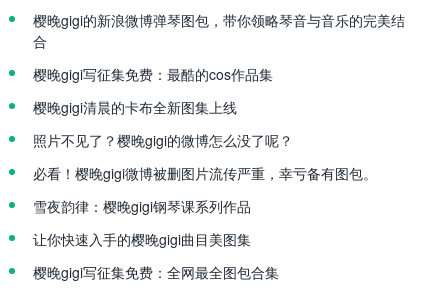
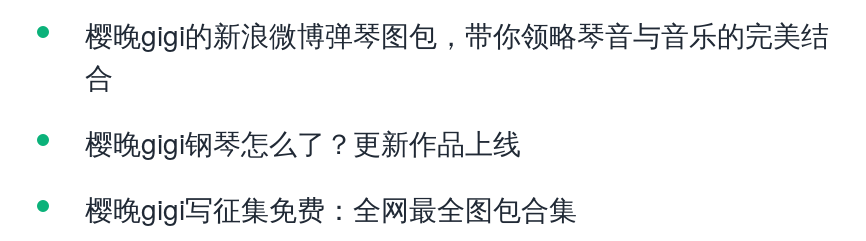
- 樱晚gigi写征集免费：最酷的cos作品集
- 樱晚gigi清晨的卡布全新图集上线
- 照片不见了？樱晚gigi的微博怎么没了呢？
- 必看！樱晚gigi微博被删图片流传严重，幸亏备有图包。
- 雪夜韵律：樱晚gigi钢琴课系列作品
- 让你快速入手的樱晚gigi曲目美图集
+ 樱晚gigi钢琴怎么了？更新作品上线
